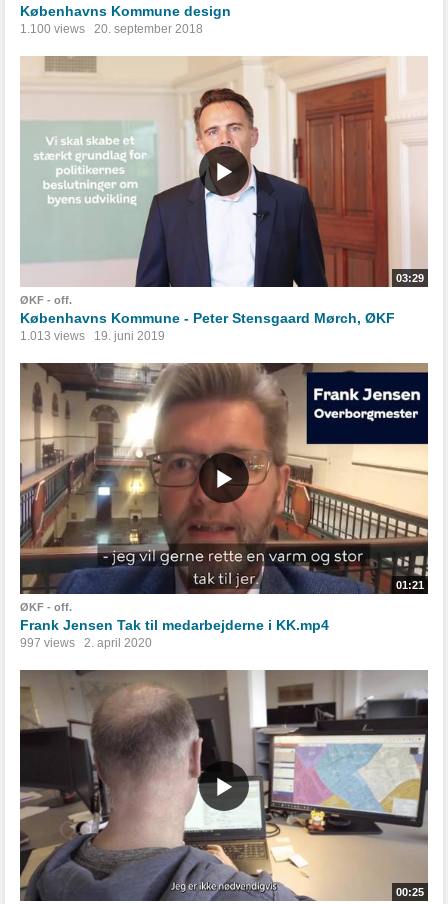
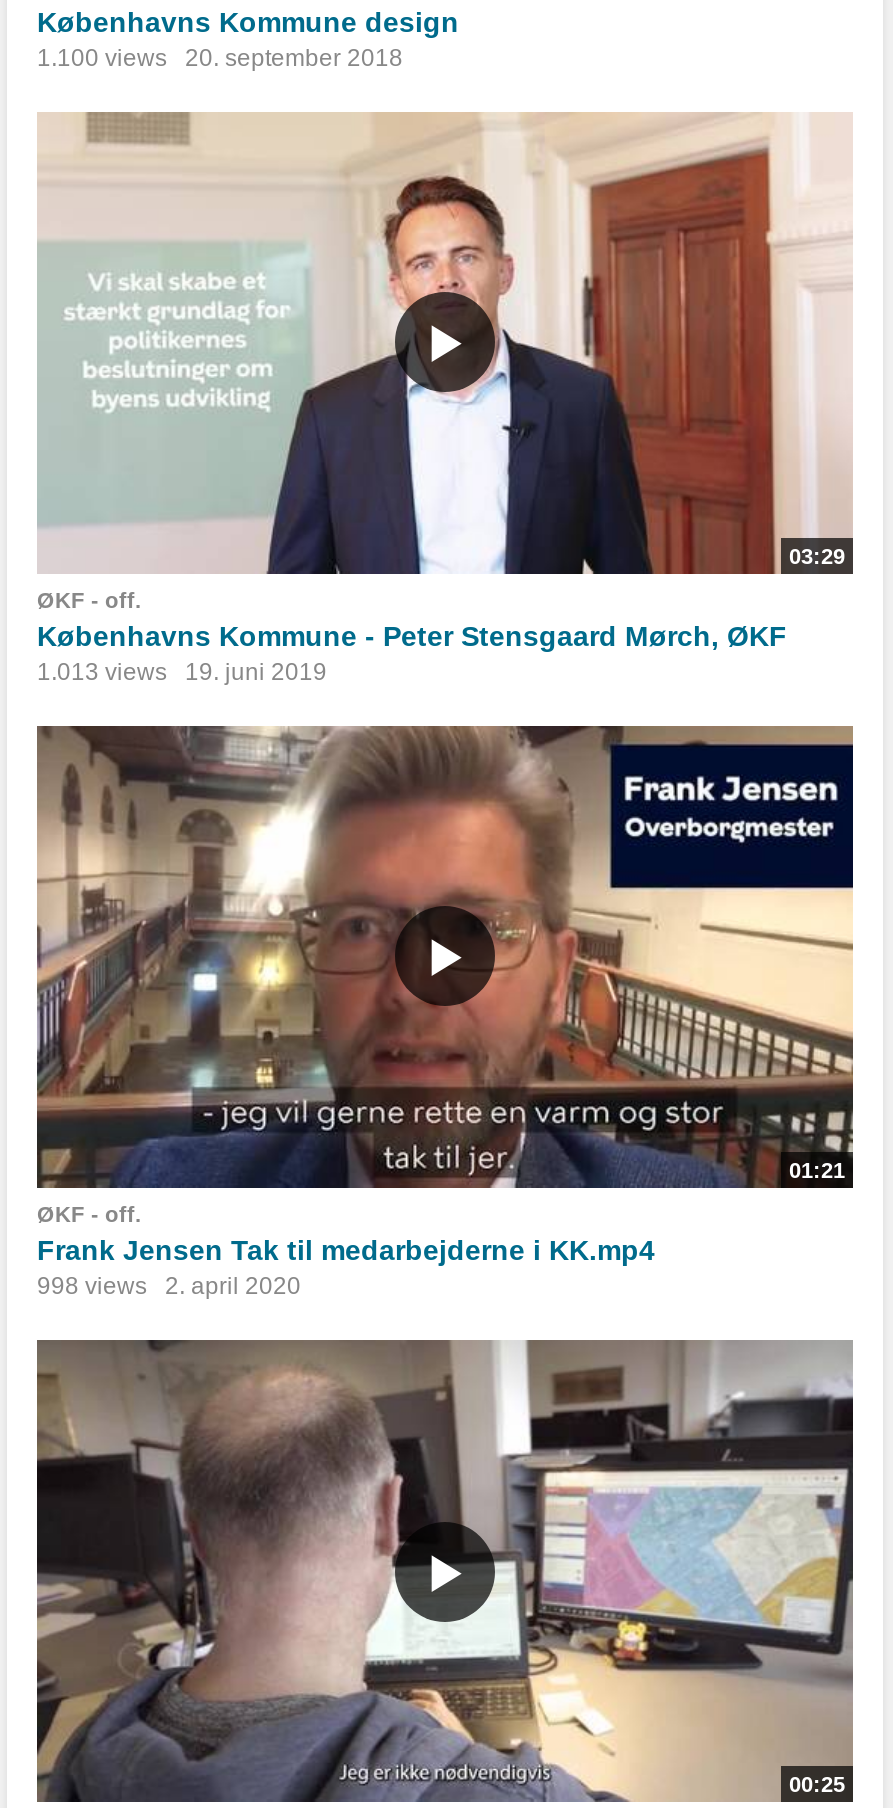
- 997 views 2. april 2020
+ 998 views 2. april 2020
